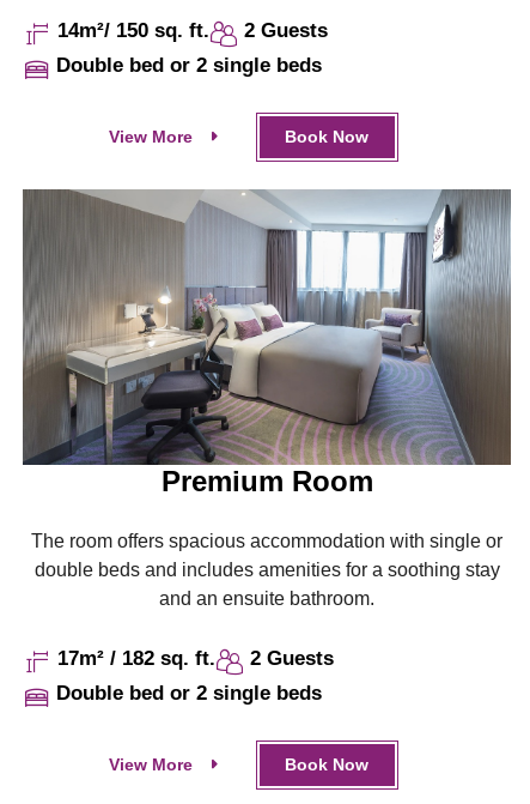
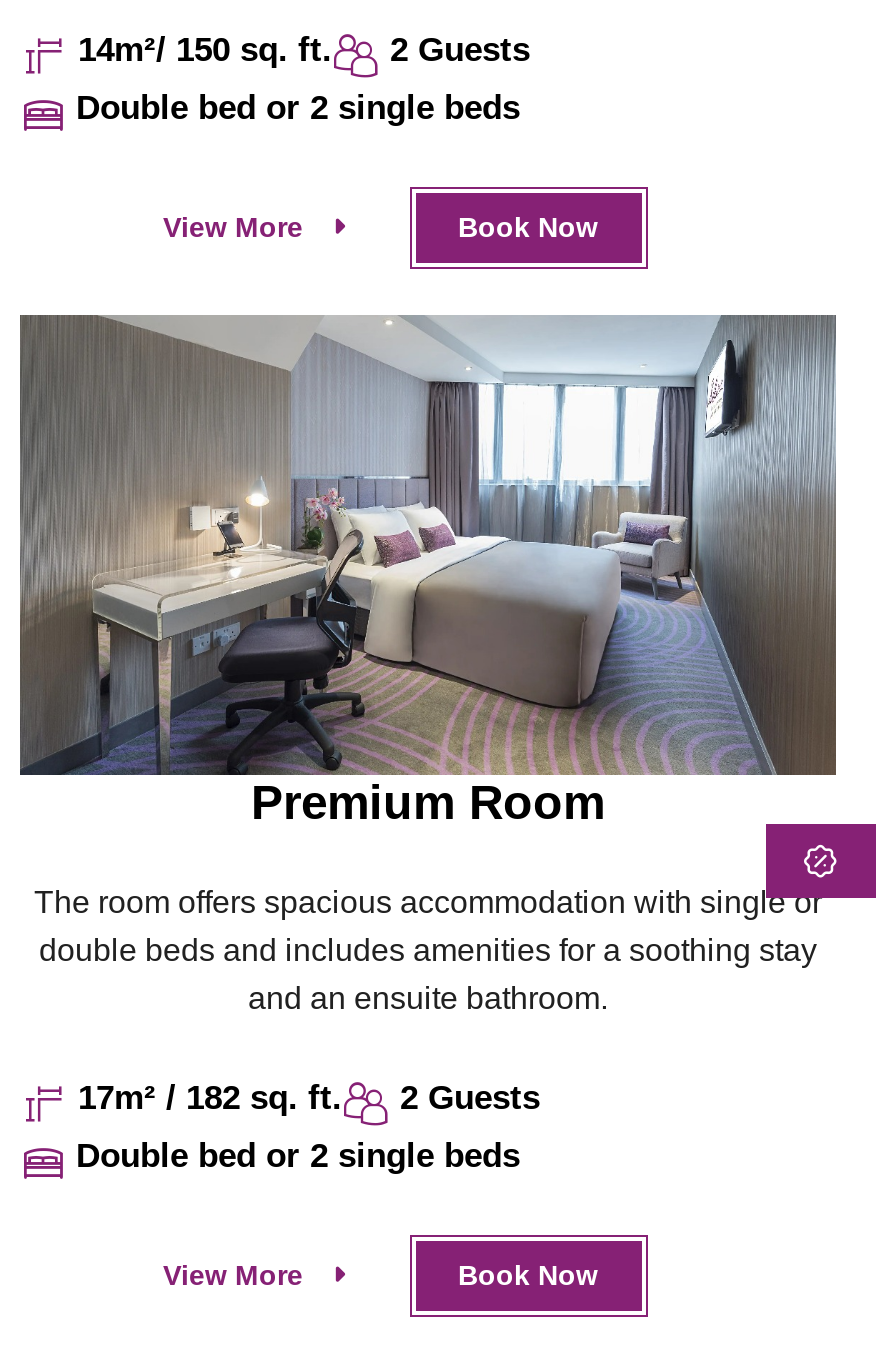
+ [image]
